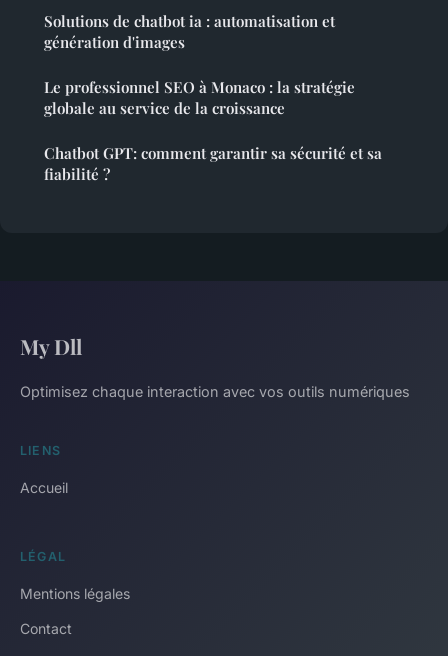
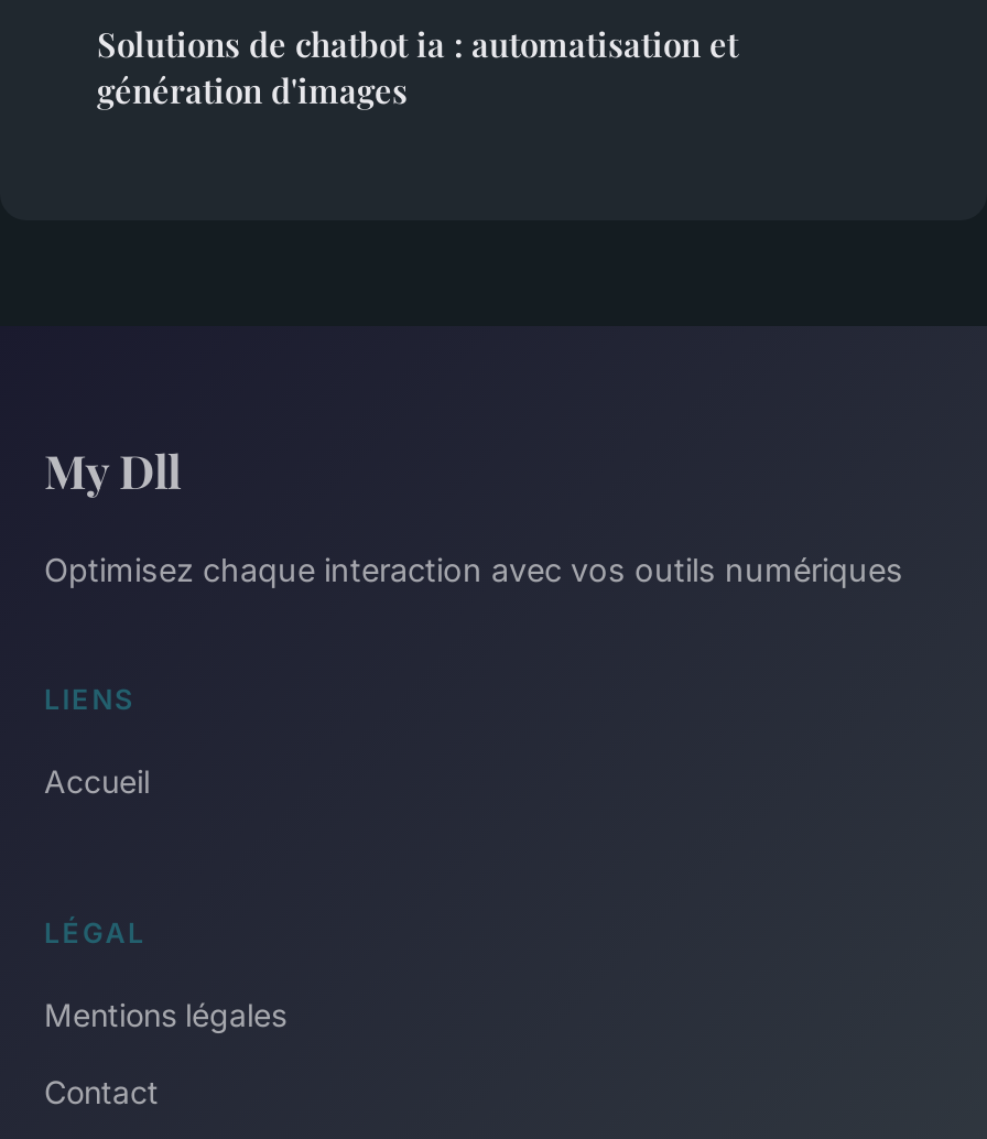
- Le professionnel SEO à Monaco : la stratégie
- globale au service de la croissance
- Chatbot GPT: comment garantir sa sécurité et sa
- fiabilité ?
